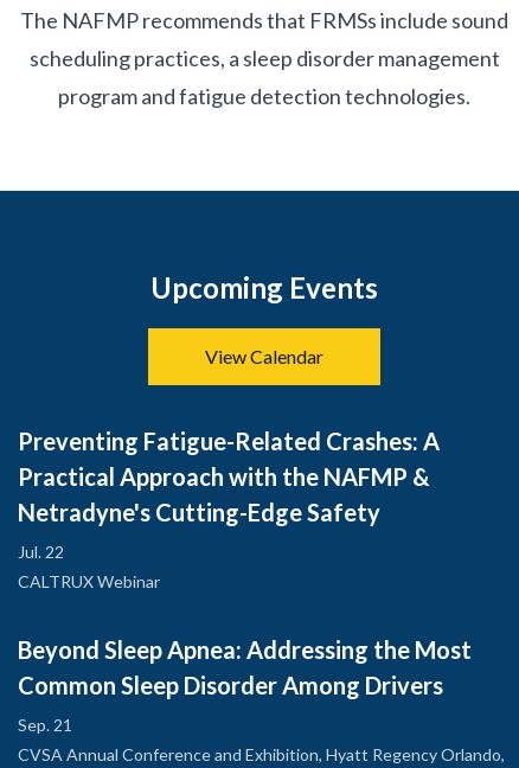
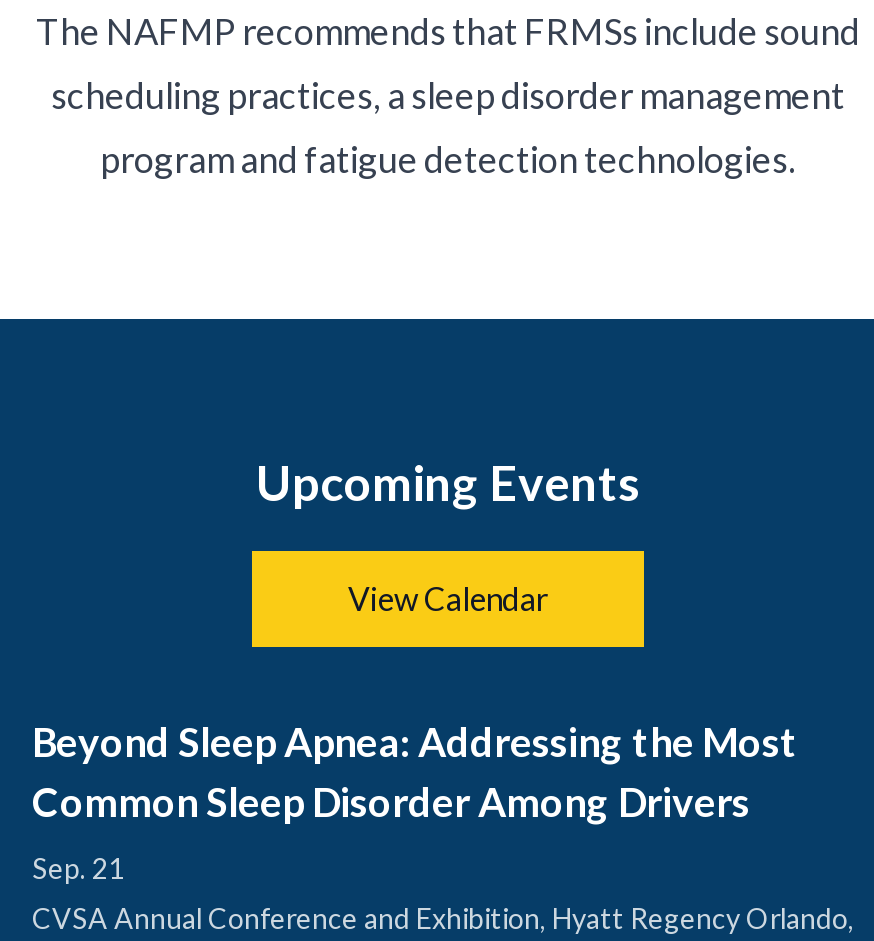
- Preventing Fatigue-Related Crashes: A
- Practical Approach with the NAFMP &
- Netradyne's Cutting-Edge Safety
- Jul. 22
- CALTRUX Webinar
